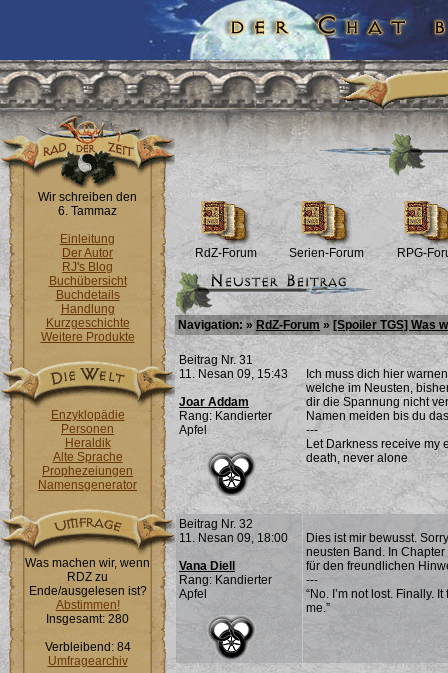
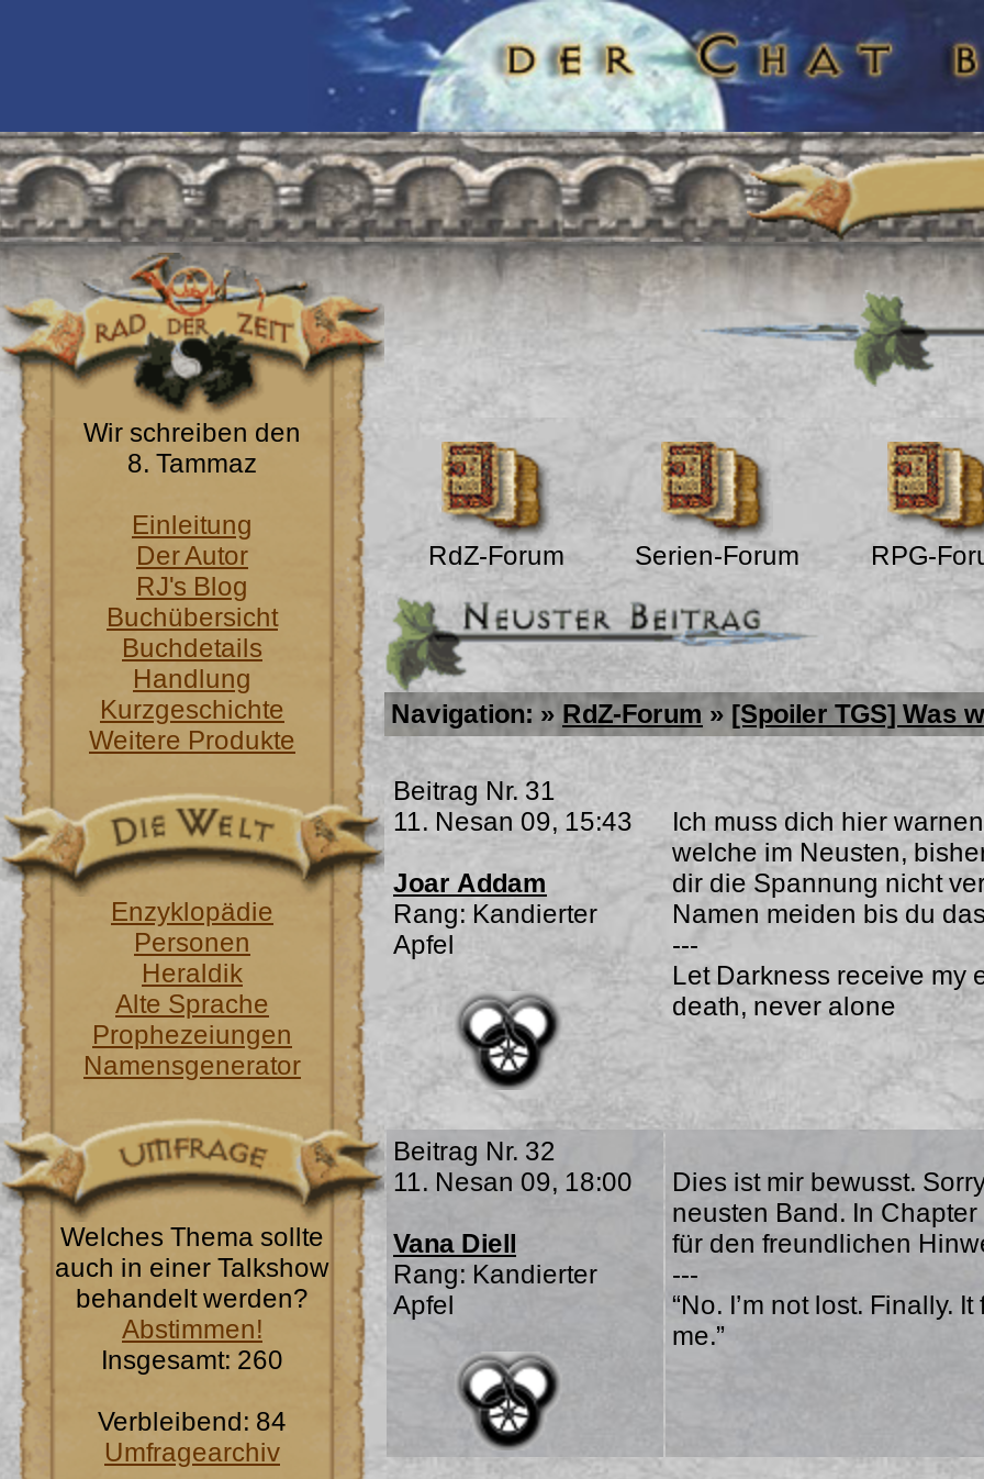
- 6. Tammaz
+ 8. Tammaz

- Was machen wir, wenn
- RDZ zu
- Ende/ausgelesen ist?
+ Welches Thema sollte
+ auch in einer Talkshow
+ behandelt werden?

- Insgesamt: 280
+ Insgesamt: 260
